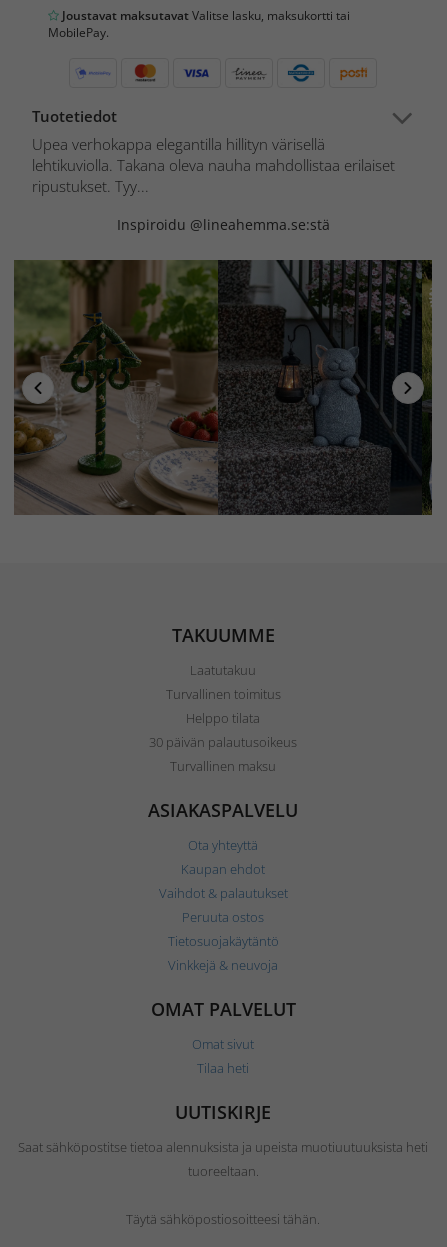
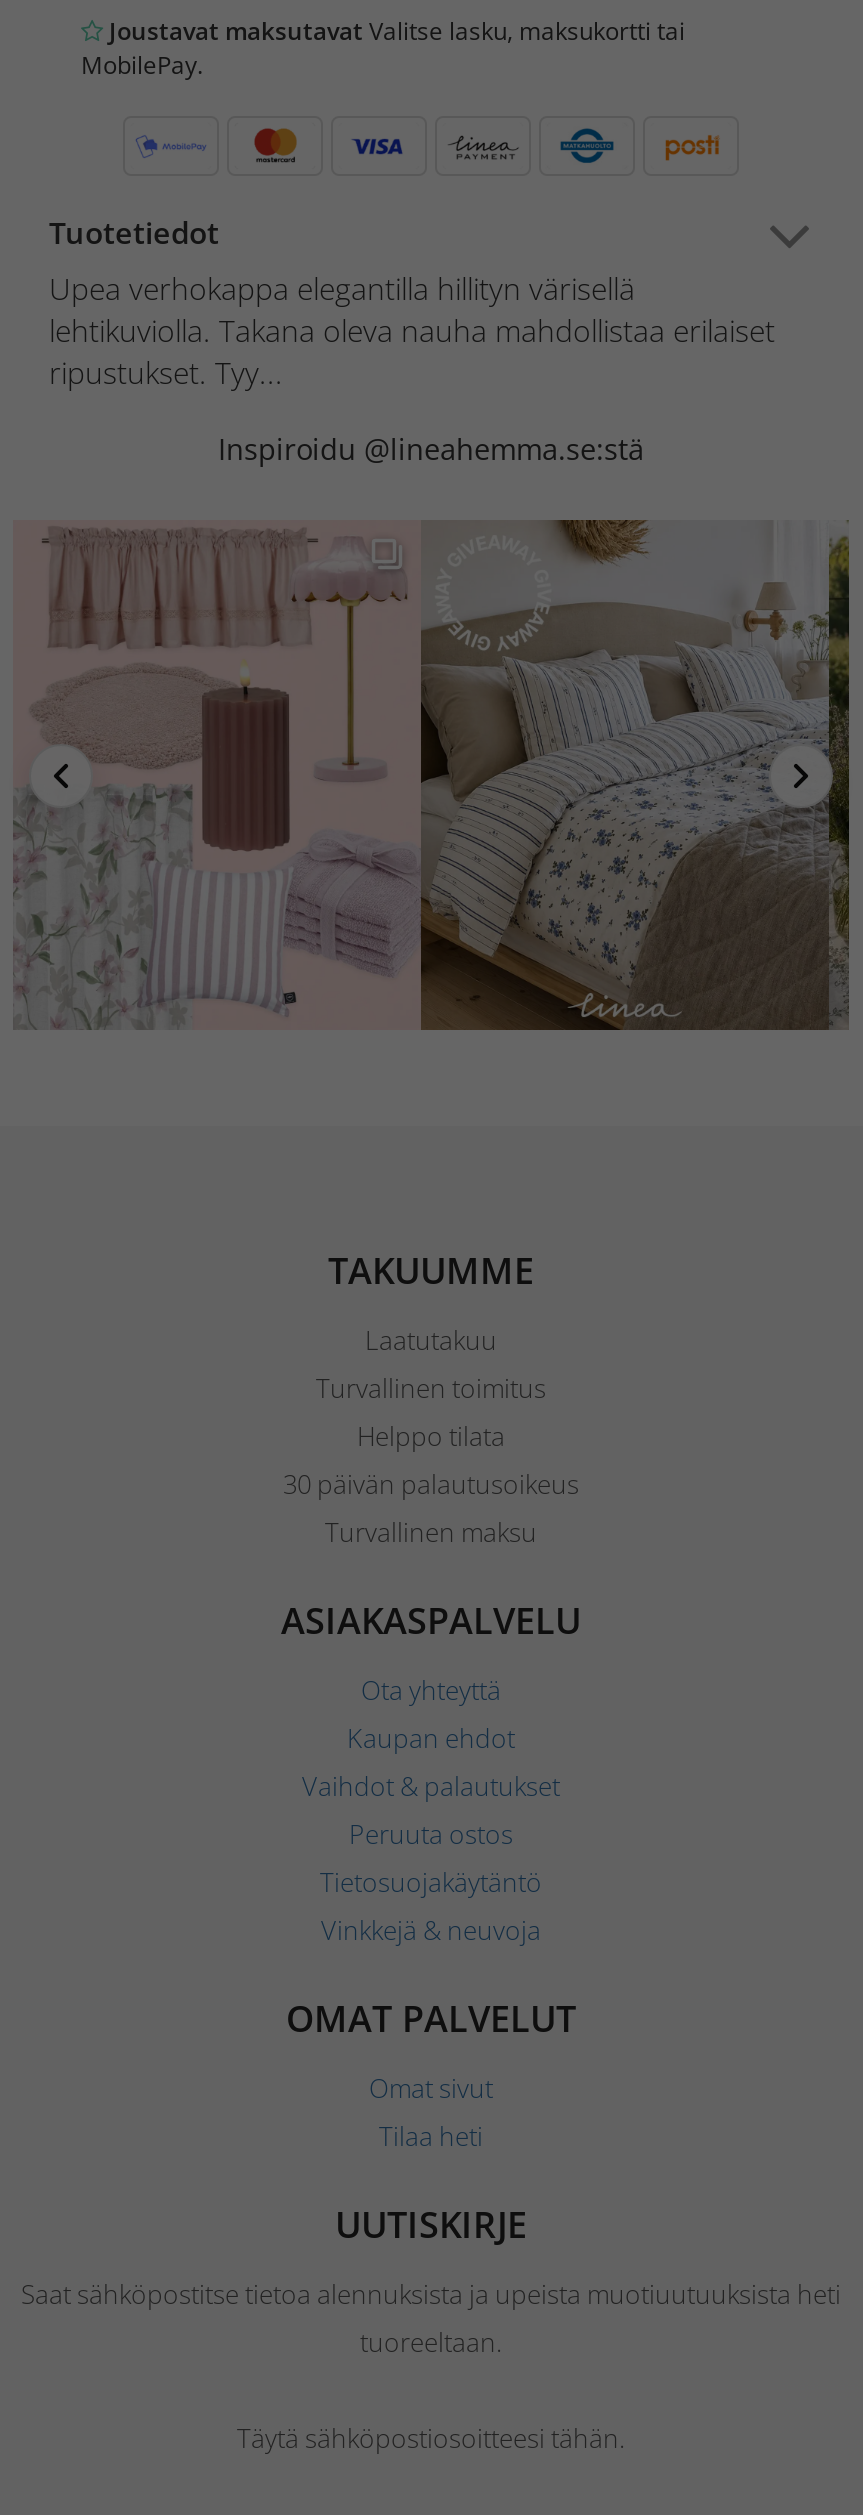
- [image]
+ [image]
